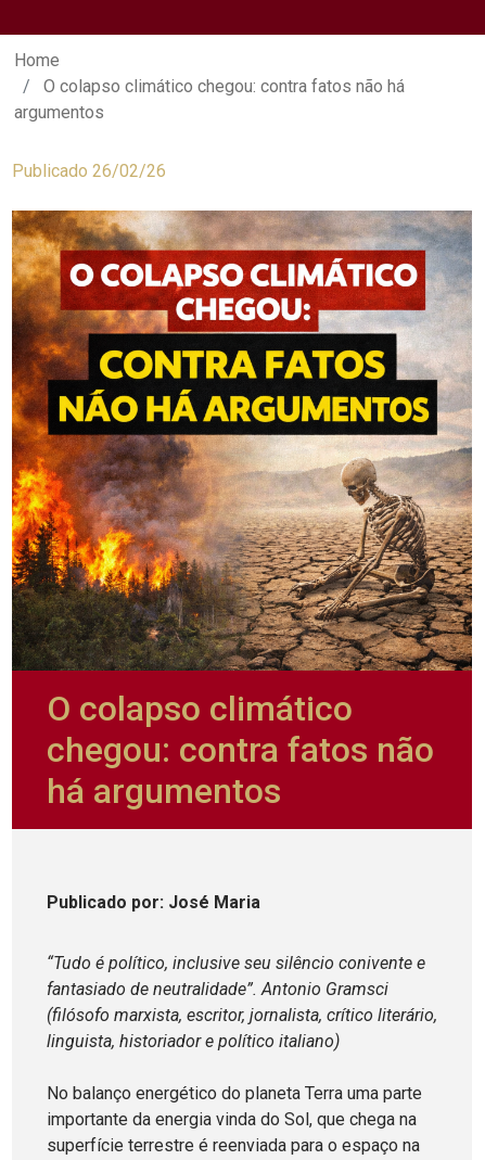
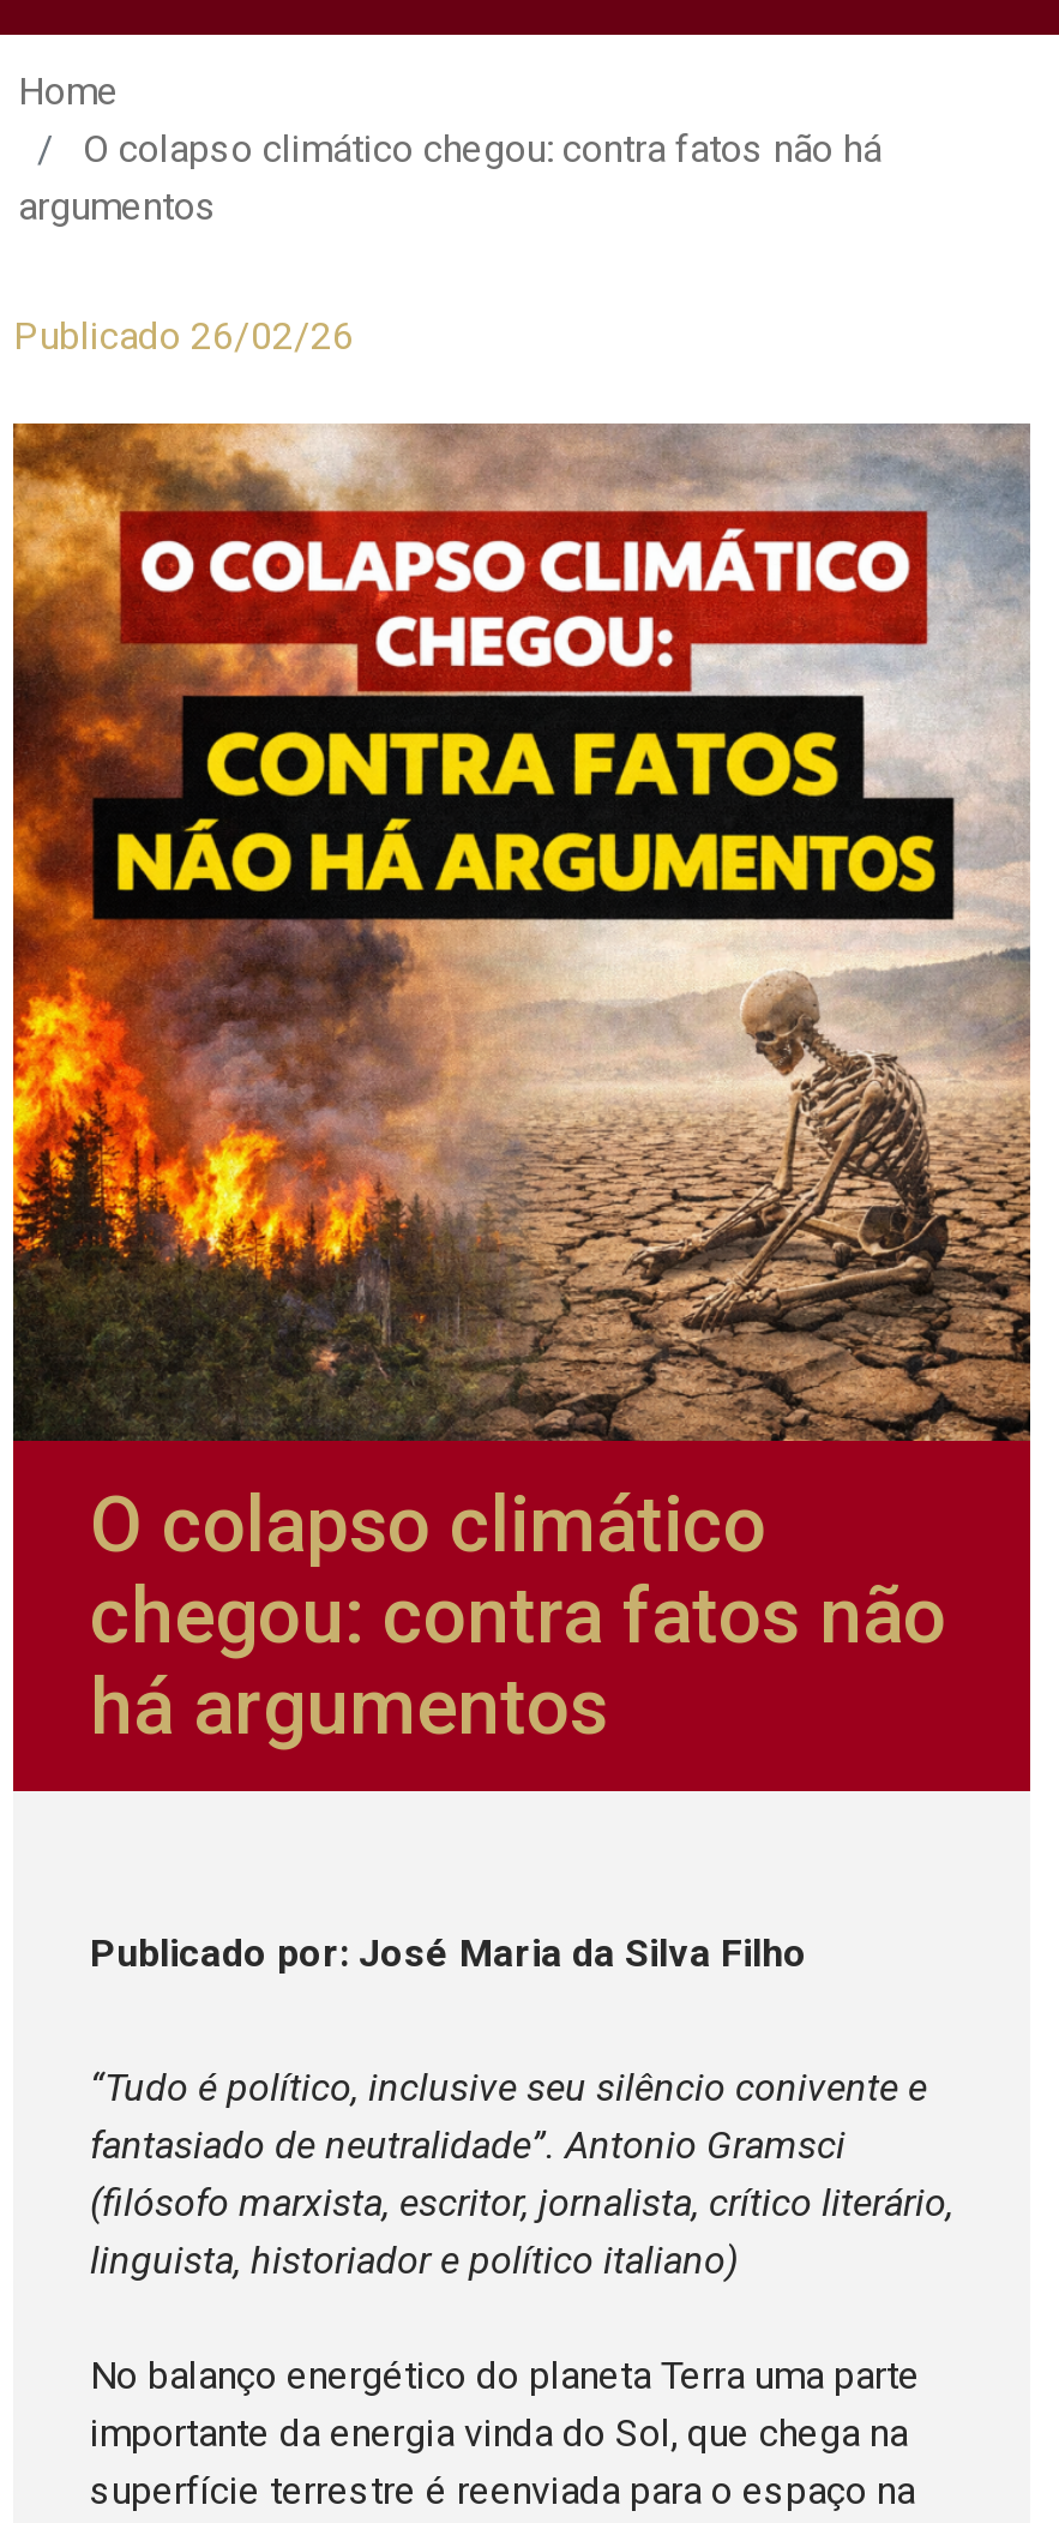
- Publicado por: José Maria
+ Publicado por: José Maria da Silva Filho
